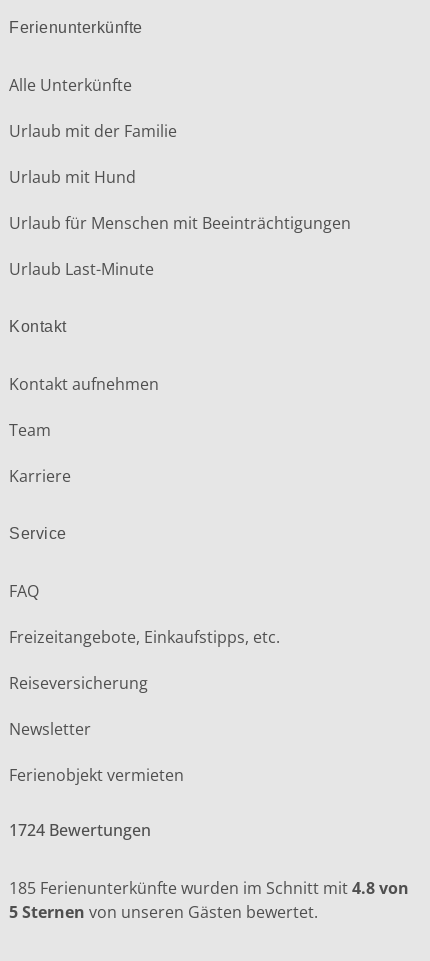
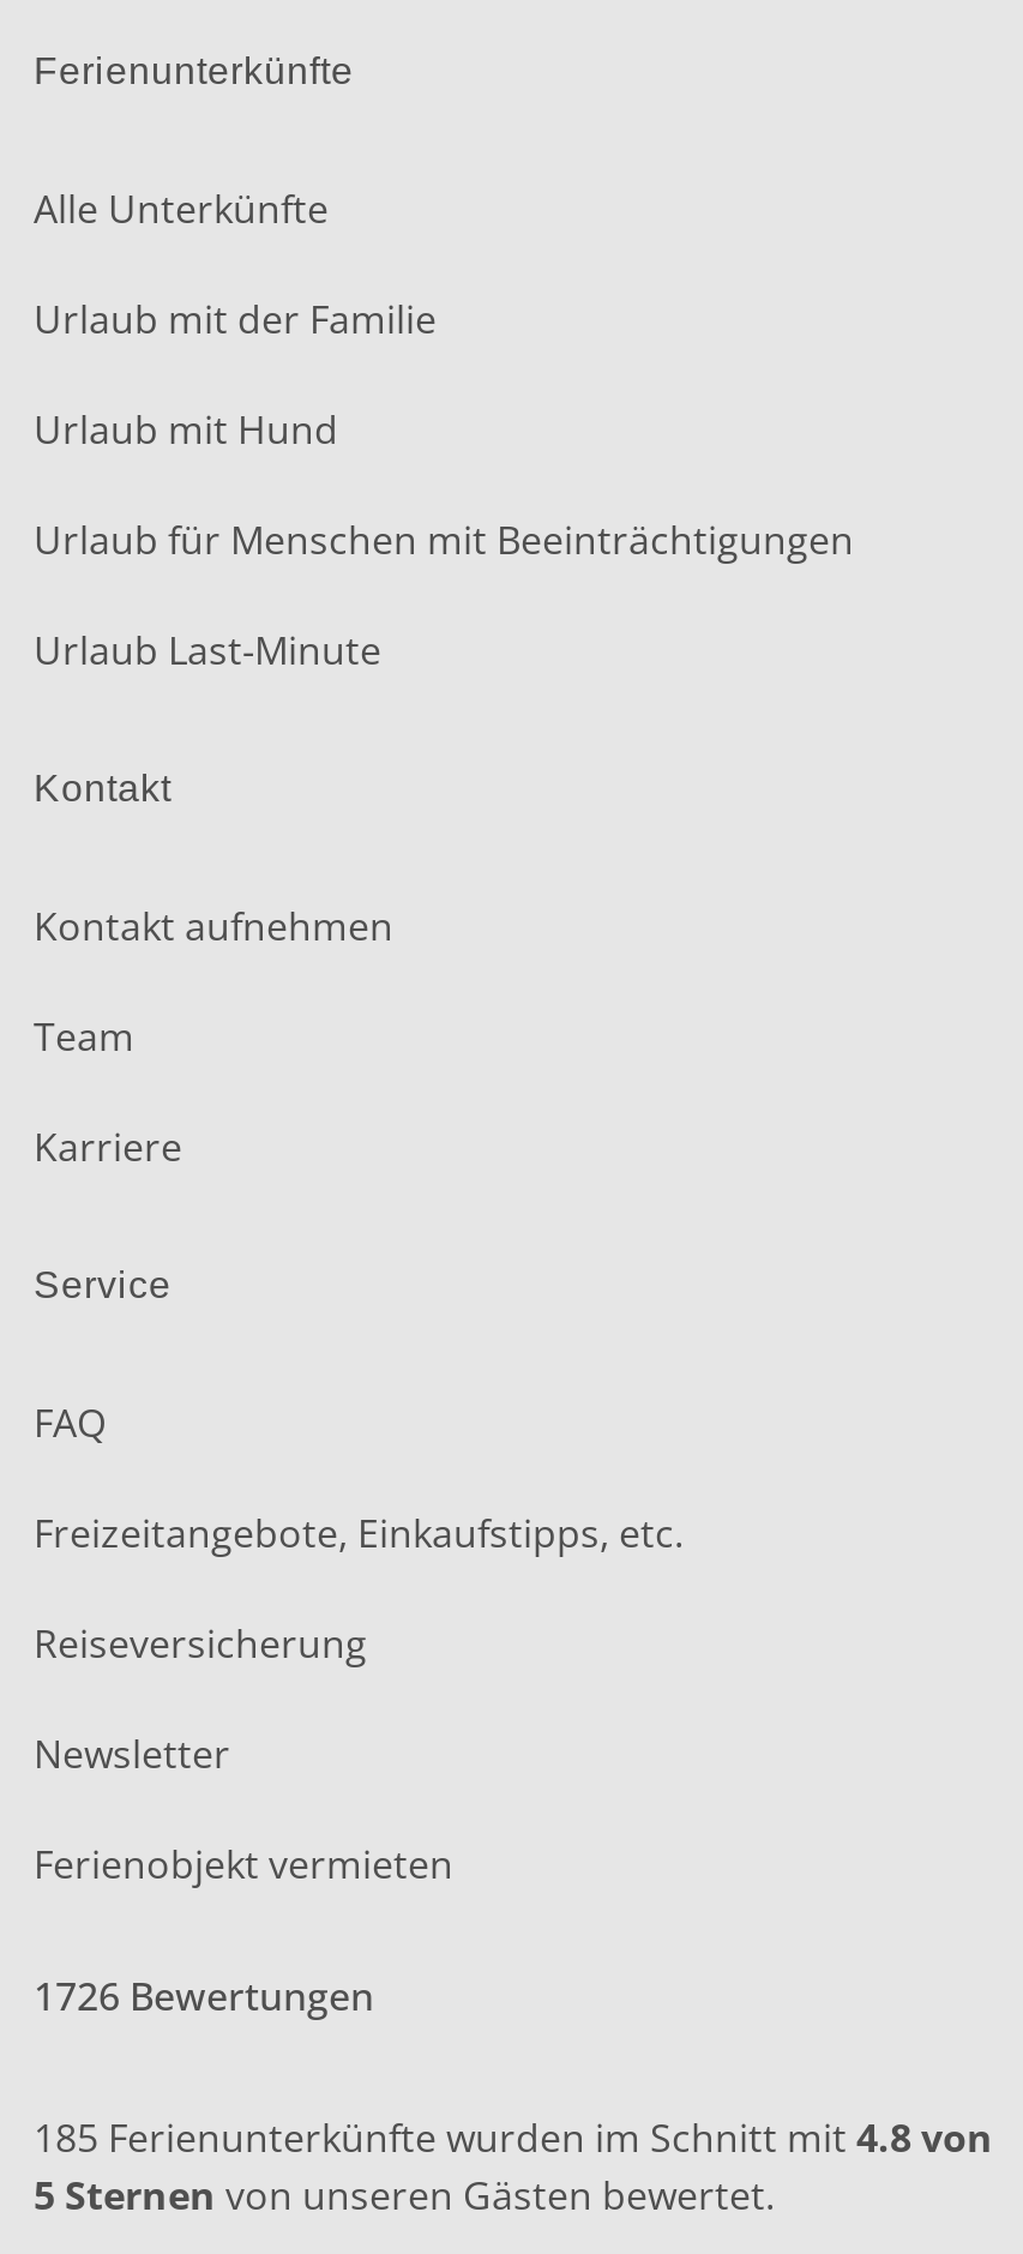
- 1724 Bewertungen
+ 1726 Bewertungen
